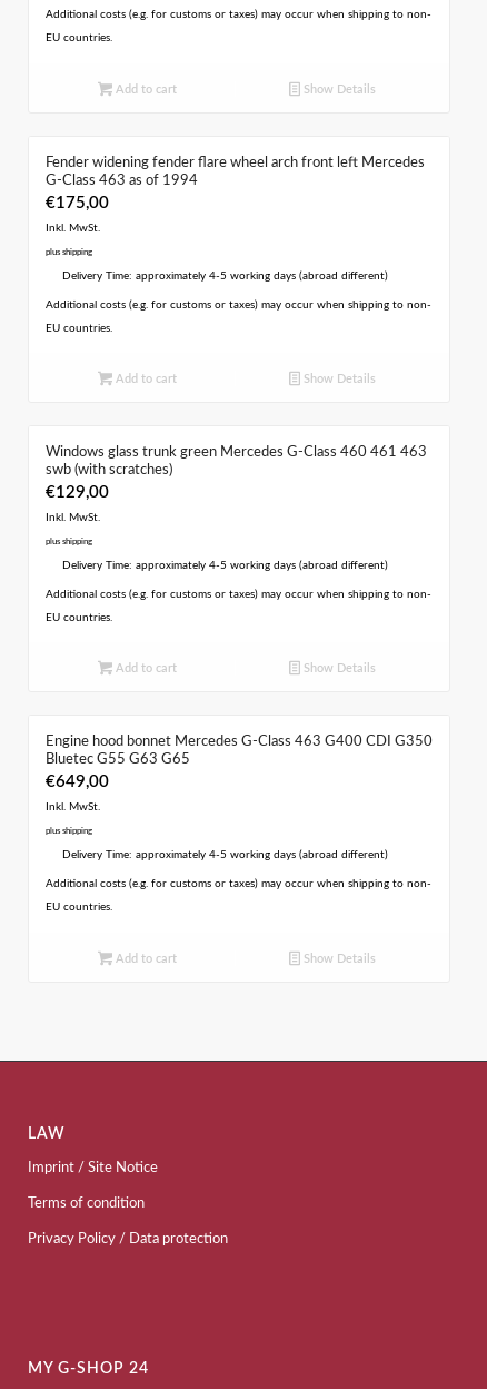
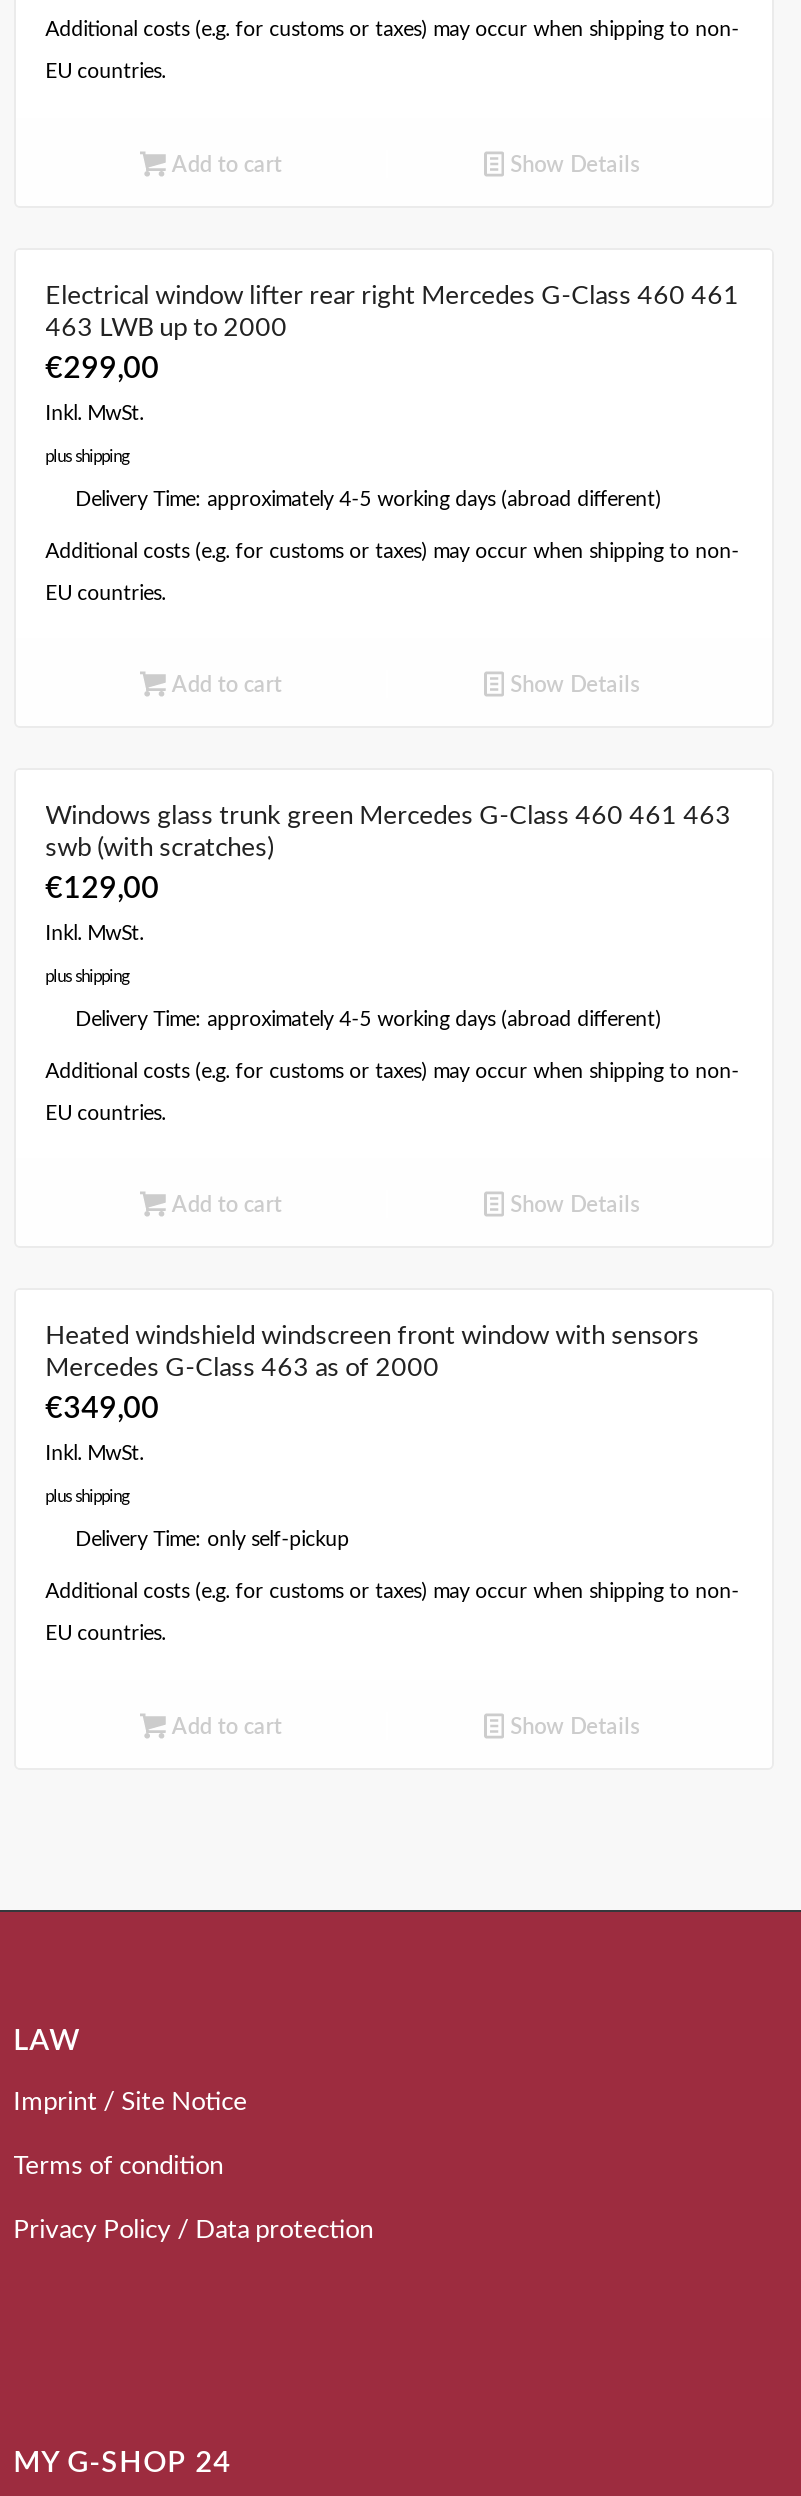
- Fender widening fender flare wheel arch front left Mercedes
- G-Class 463 as of 1994
- €175,00
+ Electrical window lifter rear right Mercedes G-Class 460 461
+ 463 LWB up to 2000
+ €299,00

- Engine hood bonnet Mercedes G-Class 463 G400 CDI G350
- Bluetec G55 G63 G65
- €649,00
+ Heated windshield windscreen front window with sensors
+ Mercedes G-Class 463 as of 2000
+ €349,00

- Delivery Time: approximately 4-5 working days (abroad different)
+ Delivery Time: only self-pickup
